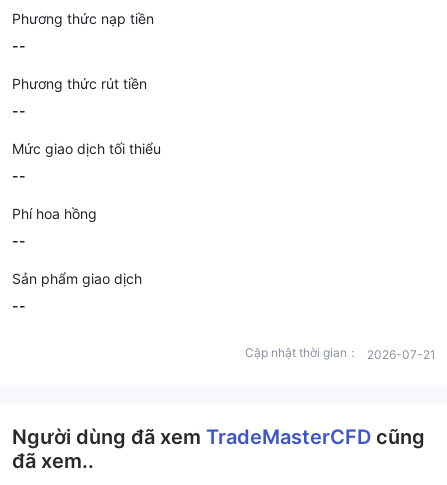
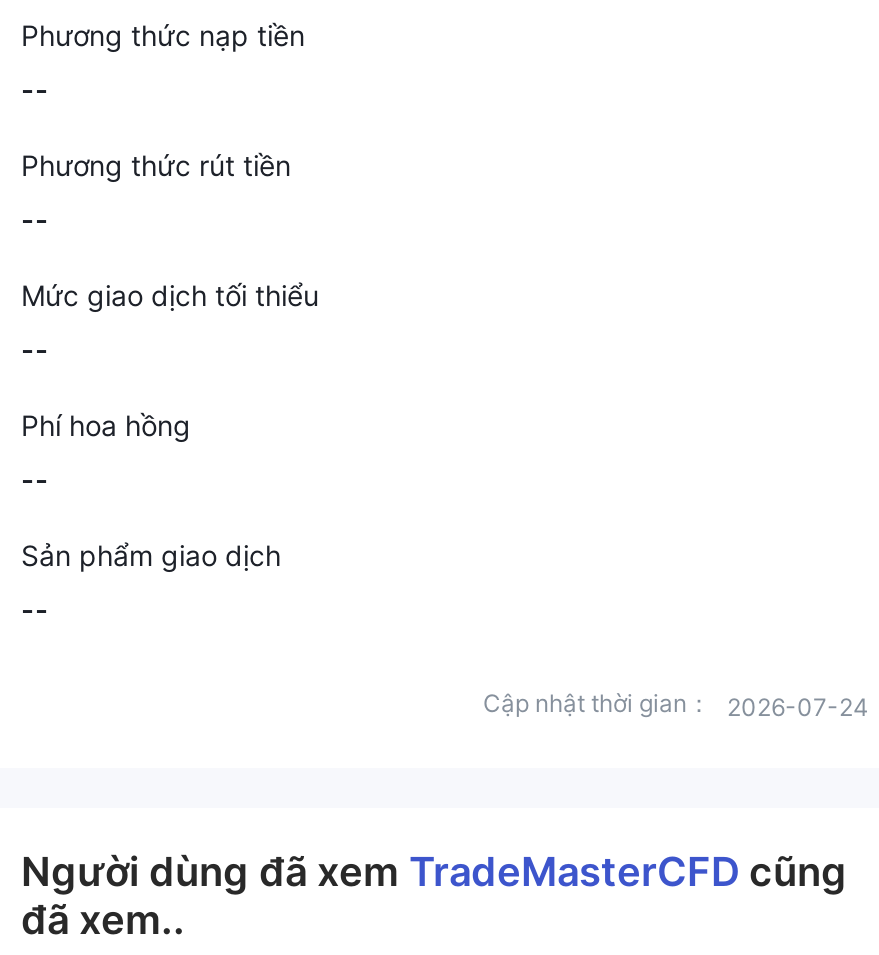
- Cập nhật thời gian： 2026-07-21
+ Cập nhật thời gian： 2026-07-24
